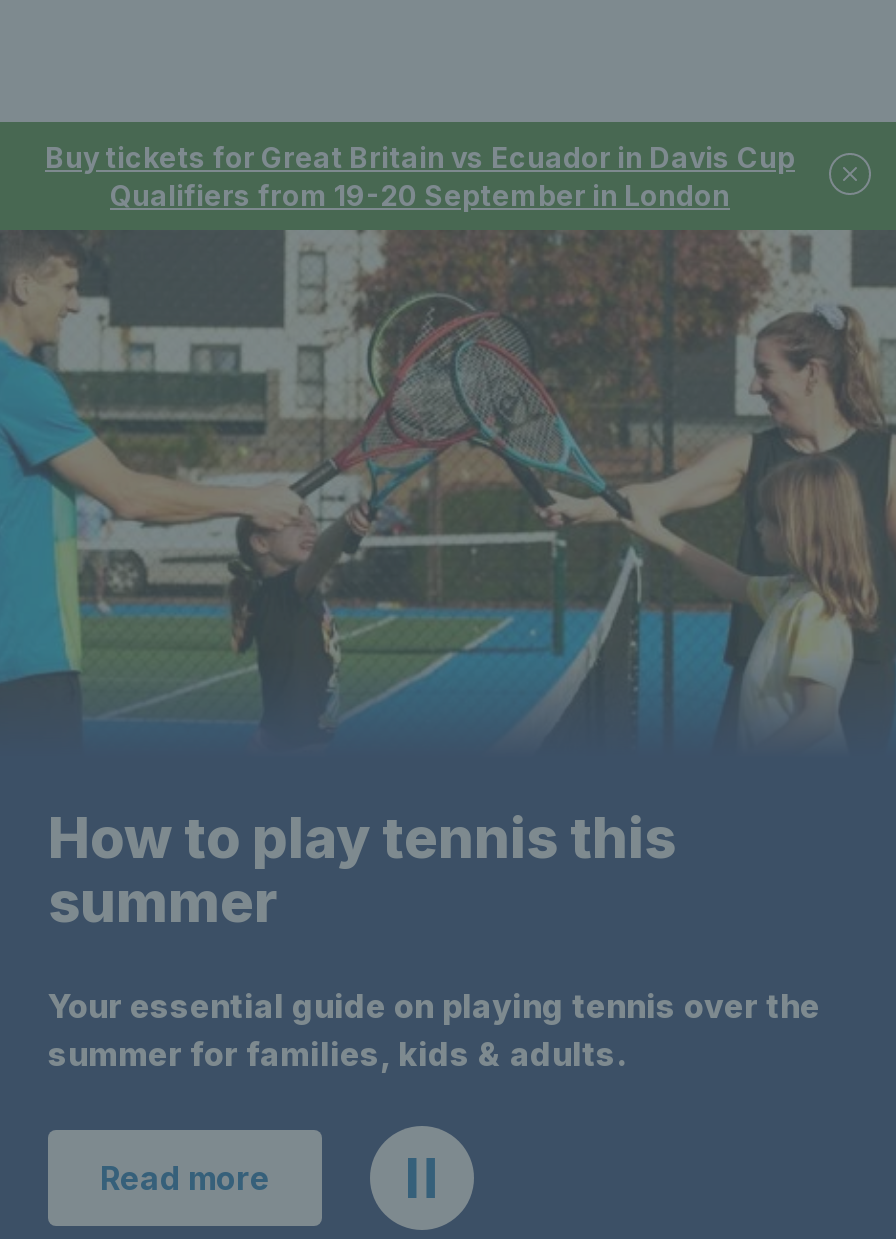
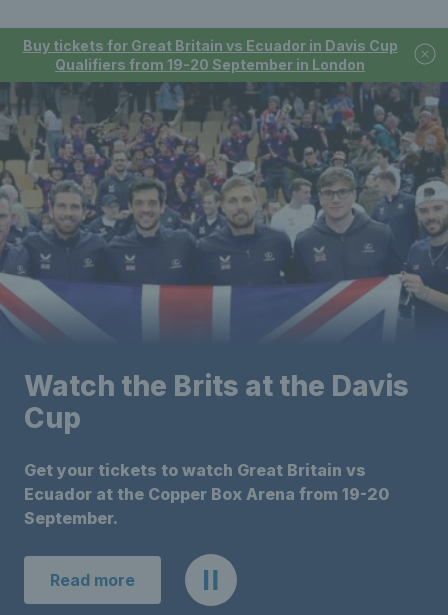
- [image]
- How to play tennis this
- summer
+ [image]
+ Watch the Brits at the Davis
+ Cup

- Your essential guide on playing tennis over the
- summer for families, kids & adults.
+ Get your tickets to watch Great Britain vs
+ Ecuador at the Copper Box Arena from 19-20
+ September.
